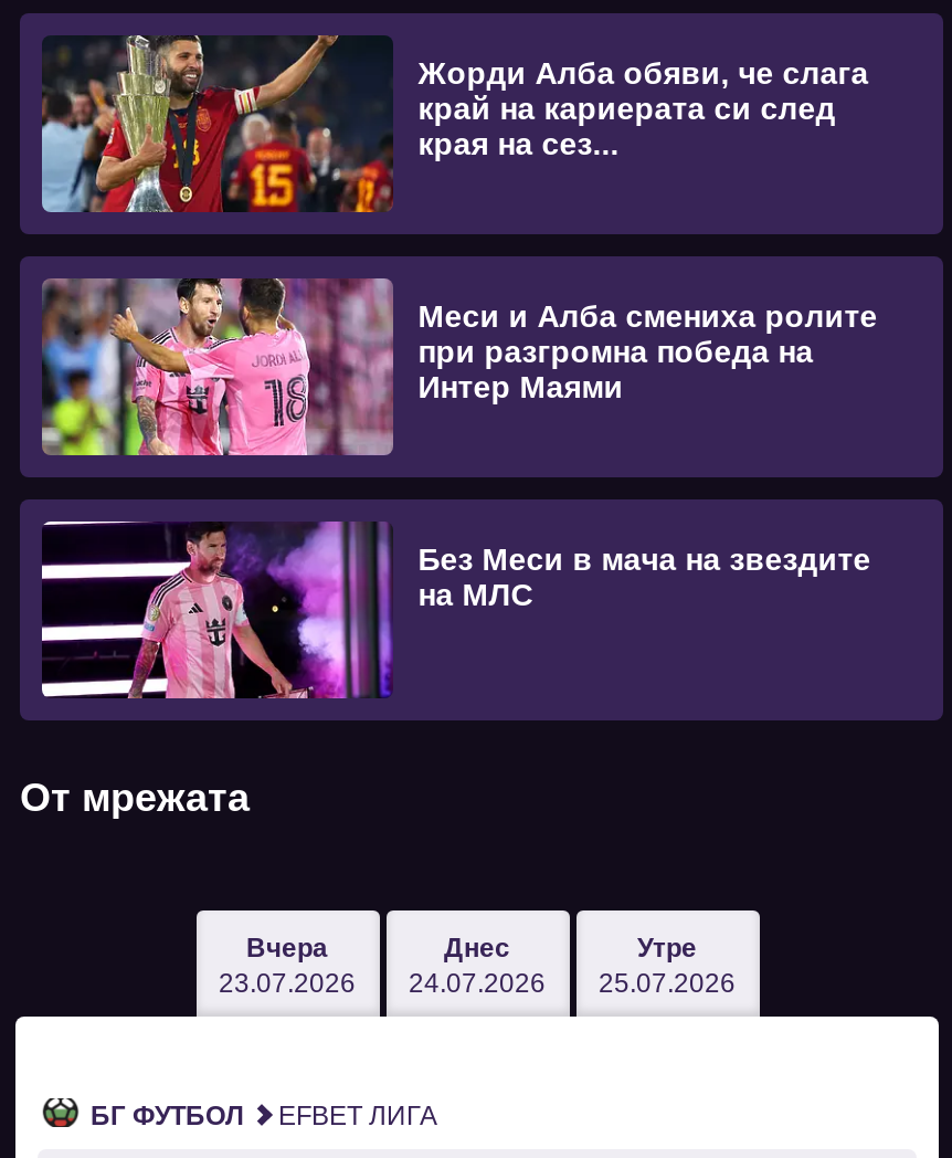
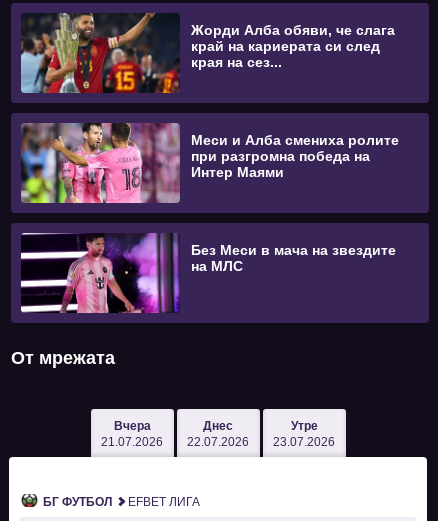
- 23.07.2026
+ 21.07.2026

- 24.07.2026
+ 22.07.2026

- 25.07.2026
+ 23.07.2026
